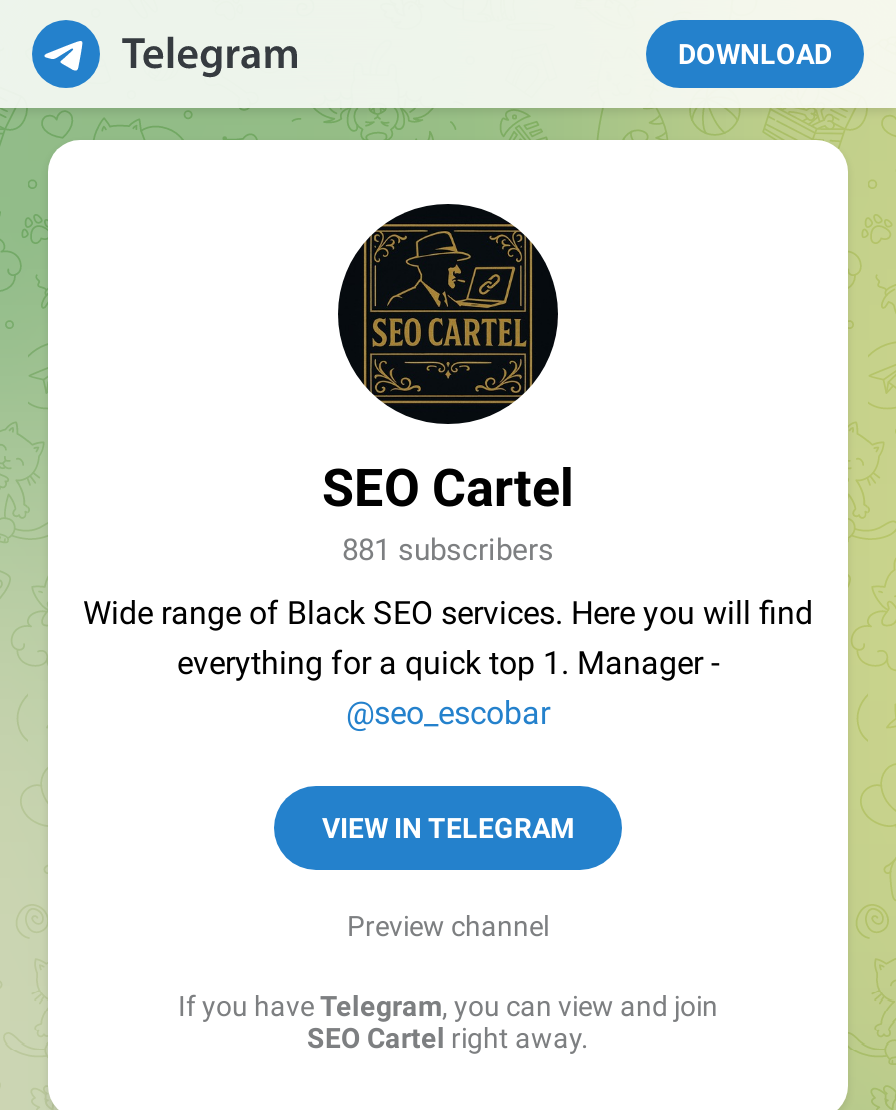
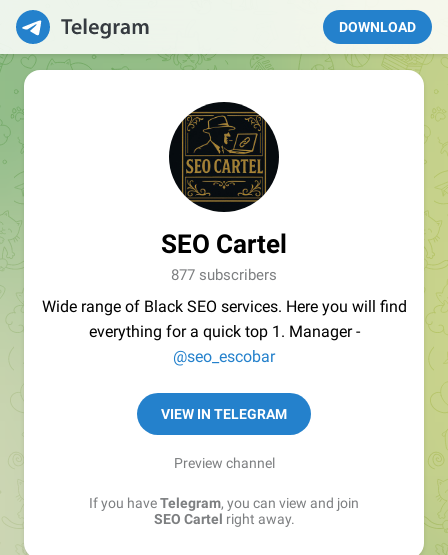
- 881 subscribers
+ 877 subscribers
